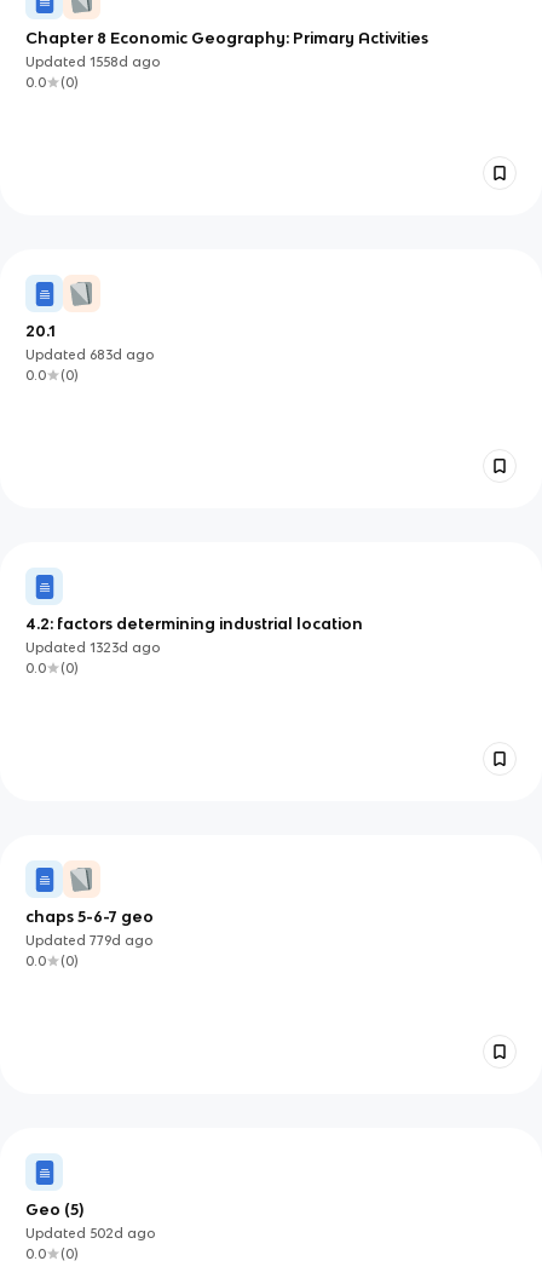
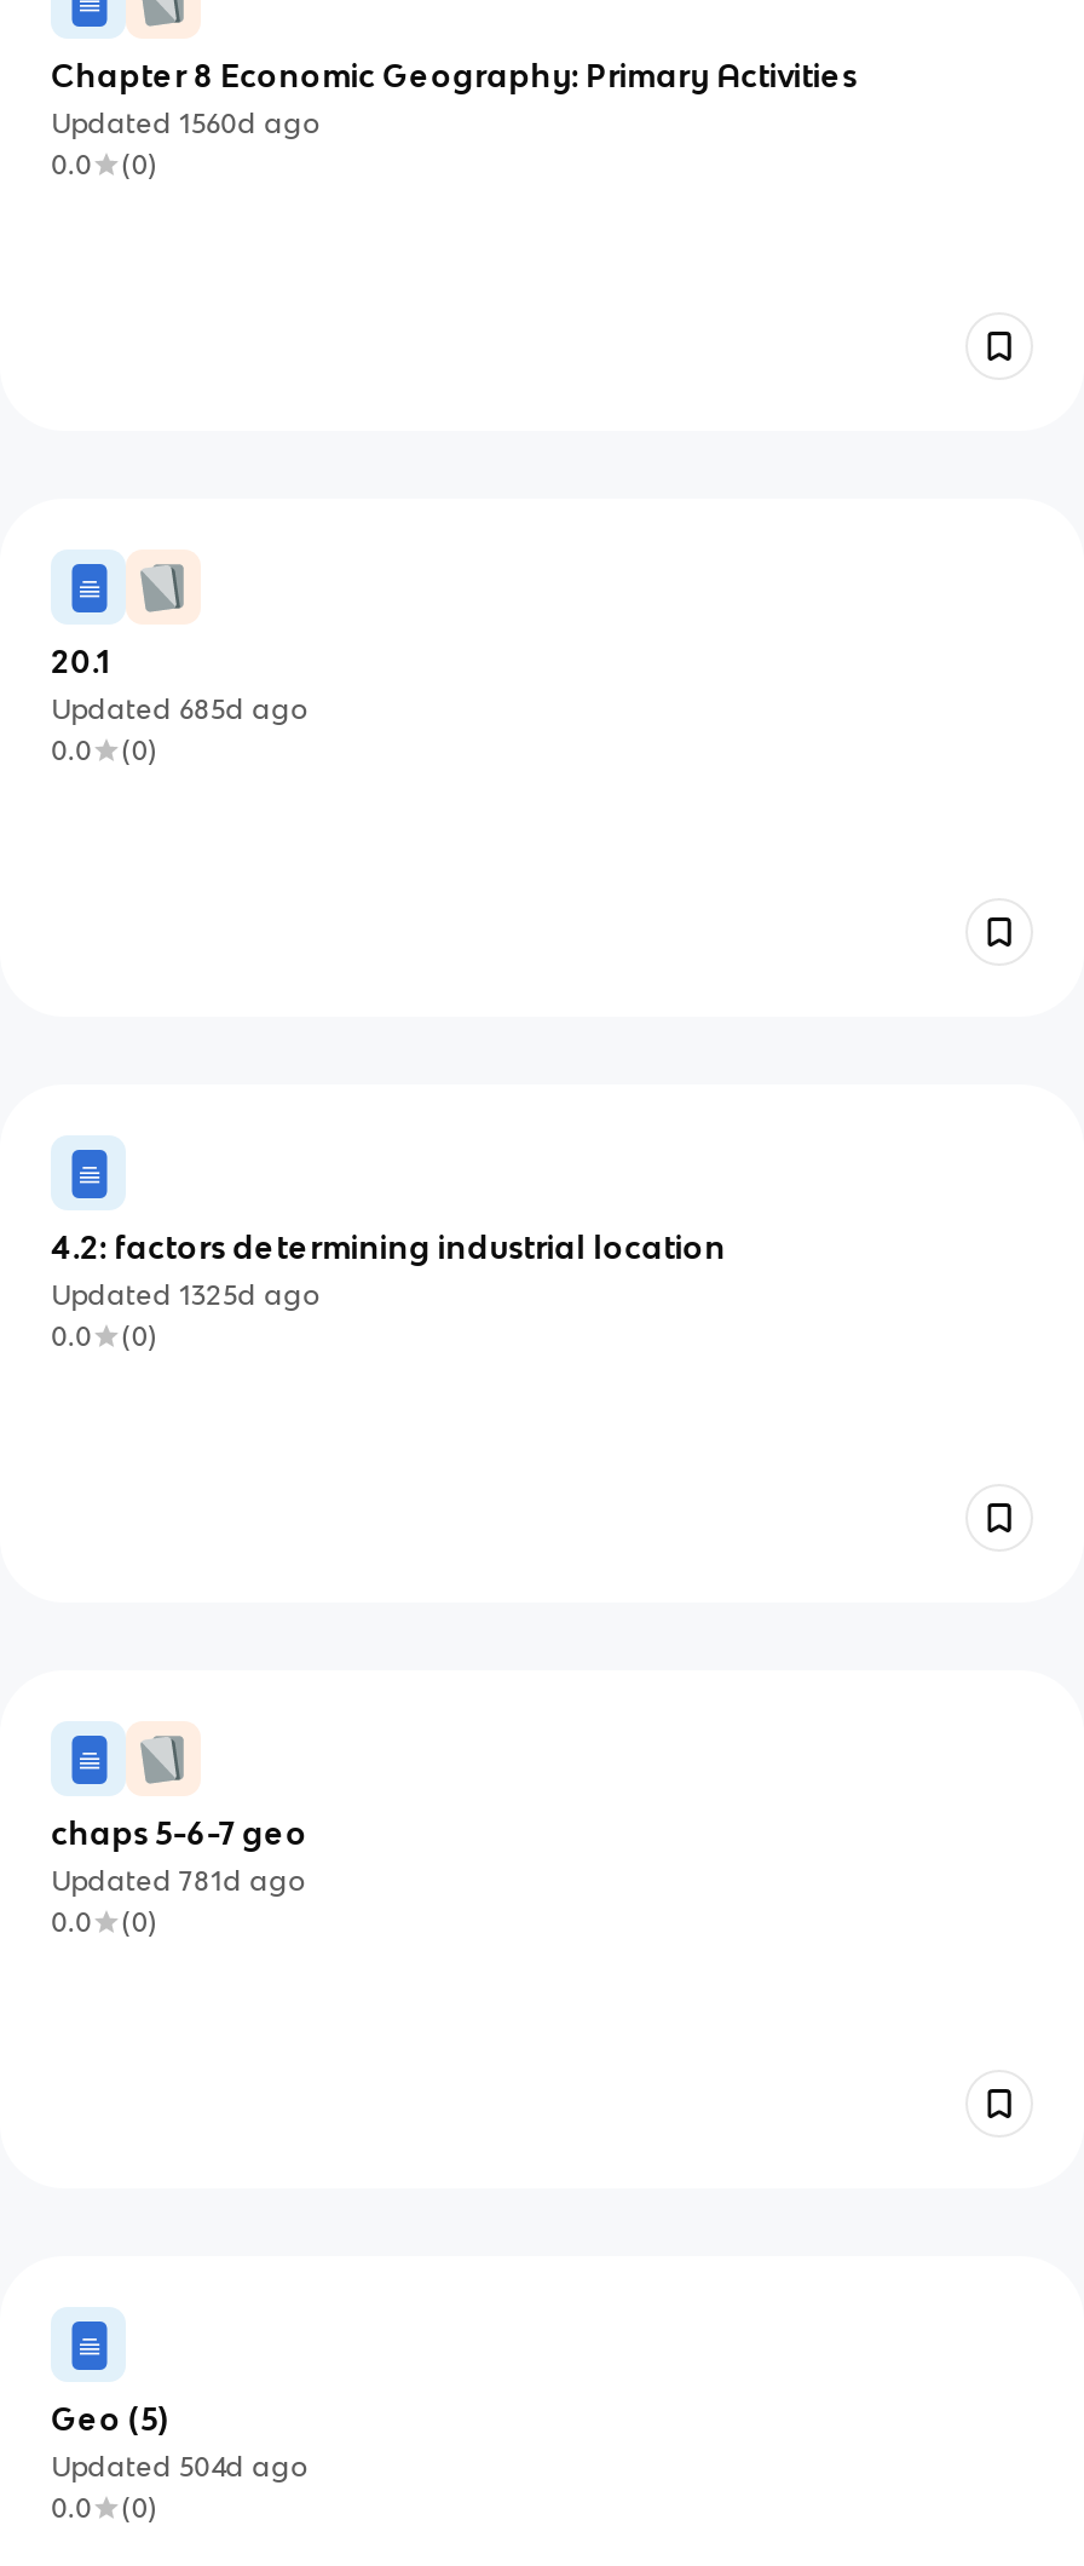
- Updated 1558d ago
+ Updated 1560d ago

- Updated 683d ago
+ Updated 685d ago

- Updated 1323d ago
+ Updated 1325d ago

- Updated 779d ago
+ Updated 781d ago

- Updated 502d ago
+ Updated 504d ago
